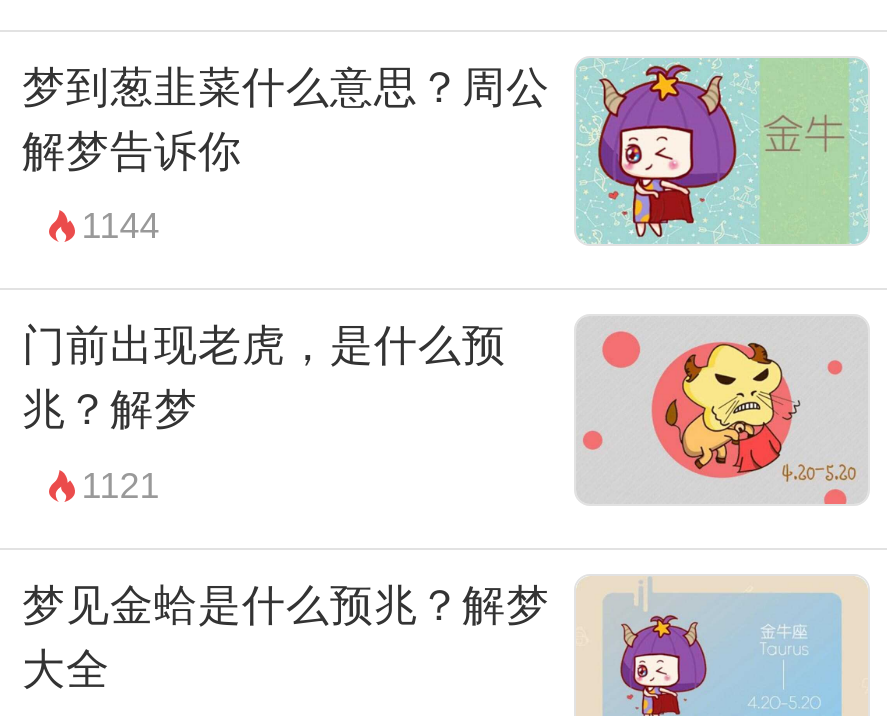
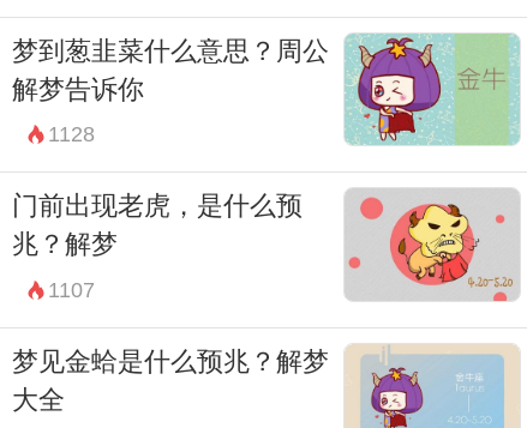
- 1144
+ 1128

- 1121
+ 1107
